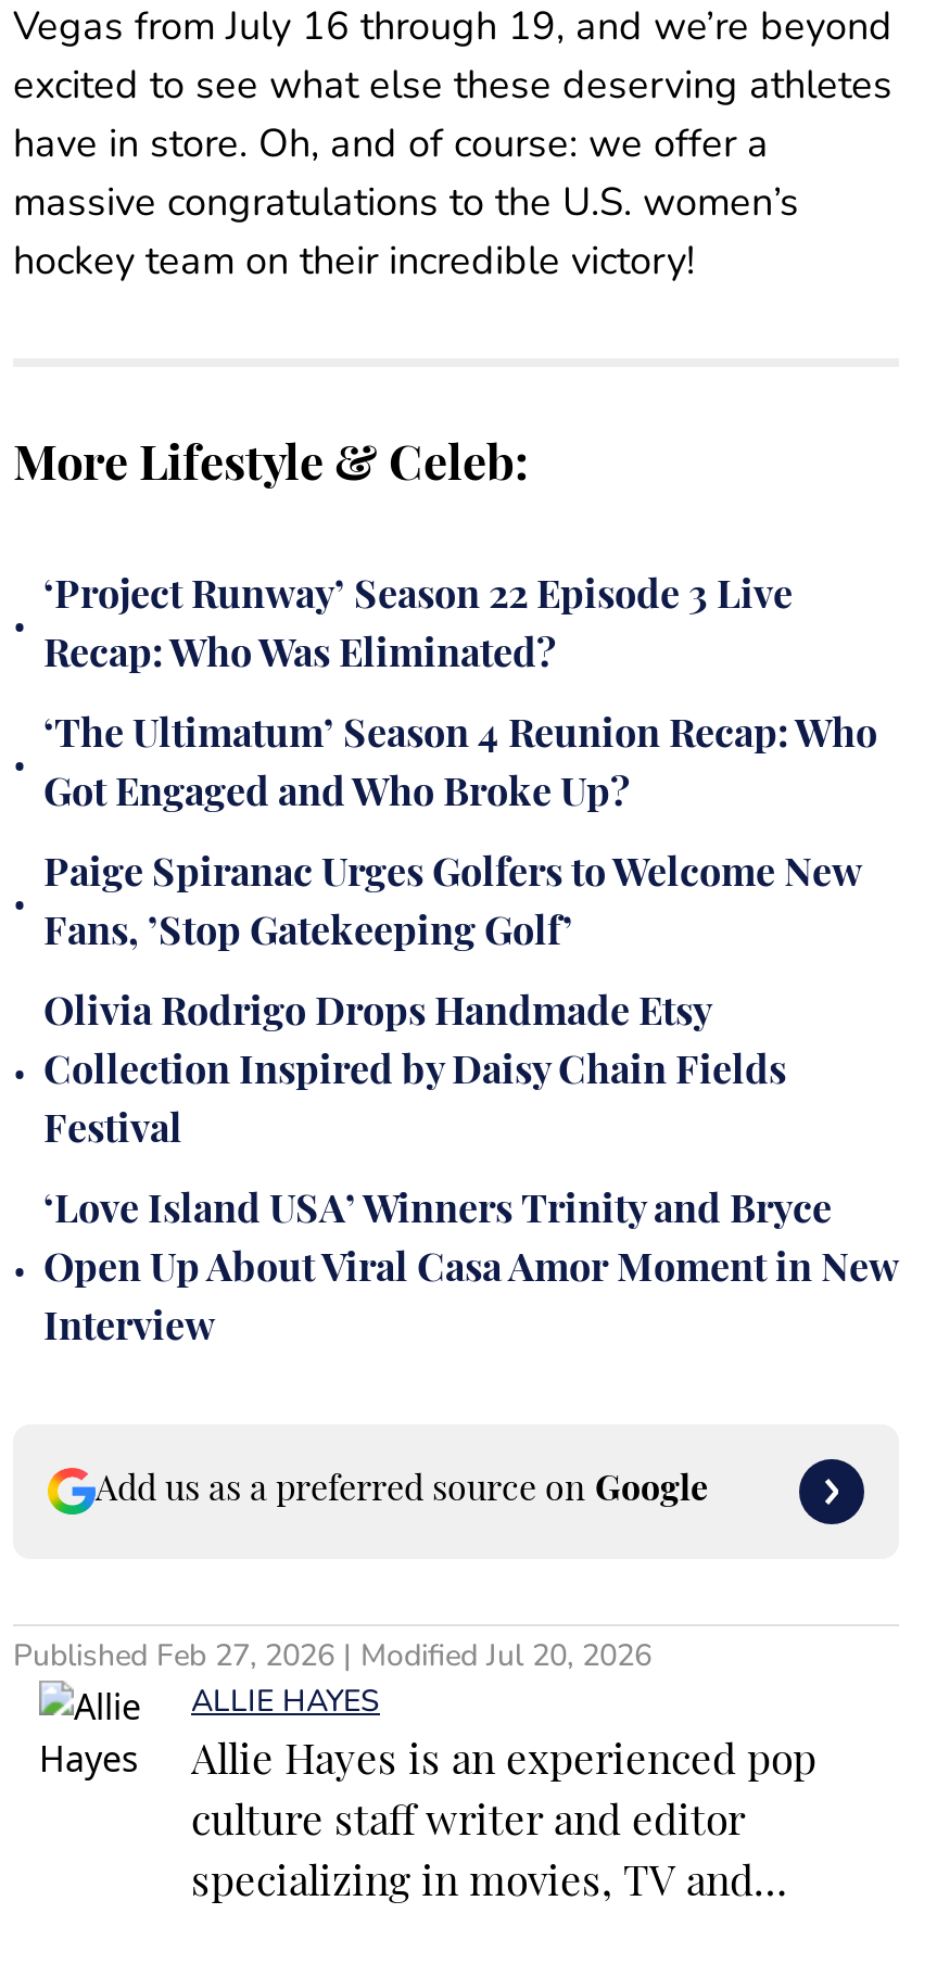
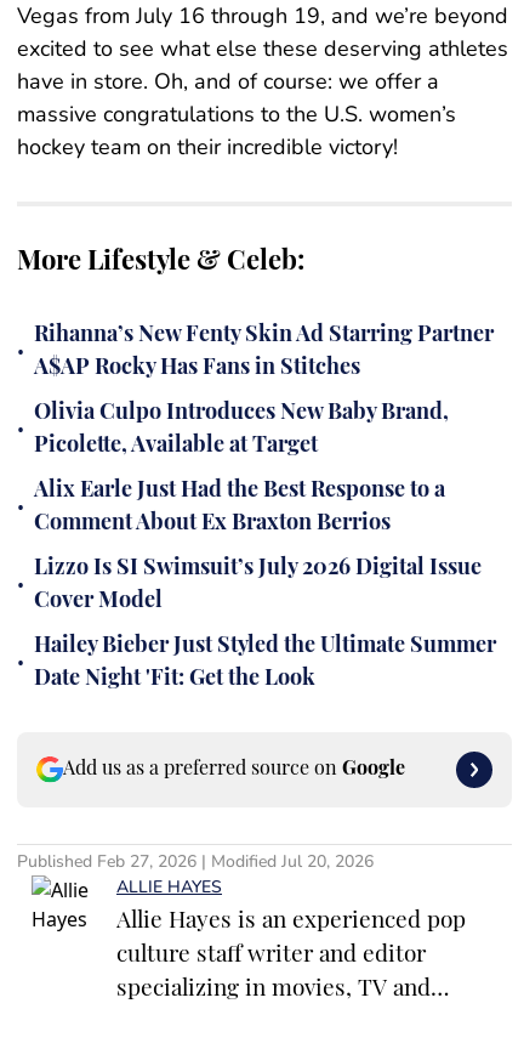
- ‘Project Runway’ Season 22 Episode 3 Live
- Recap: Who Was Eliminated?
+ Rihanna’s New Fenty Skin Ad Starring Partner
+ A$AP Rocky Has Fans in Stitches

- ‘The Ultimatum’ Season 4 Reunion Recap: Who
- Got Engaged and Who Broke Up?
+ Olivia Culpo Introduces New Baby Brand,
+ Picolette, Available at Target

- Paige Spiranac Urges Golfers to Welcome New
- Fans, ’Stop Gatekeeping Golf’
+ Alix Earle Just Had the Best Response to a
+ Comment About Ex Braxton Berrios

- Olivia Rodrigo Drops Handmade Etsy
- Collection Inspired by Daisy Chain Fields
- Festival
+ Lizzo Is SI Swimsuit’s July 2026 Digital Issue
+ Cover Model

- ‘Love Island USA’ Winners Trinity and Bryce
- Open Up About Viral Casa Amor Moment in New
- Interview
+ Hailey Bieber Just Styled the Ultimate Summer
+ Date Night 'Fit: Get the Look
